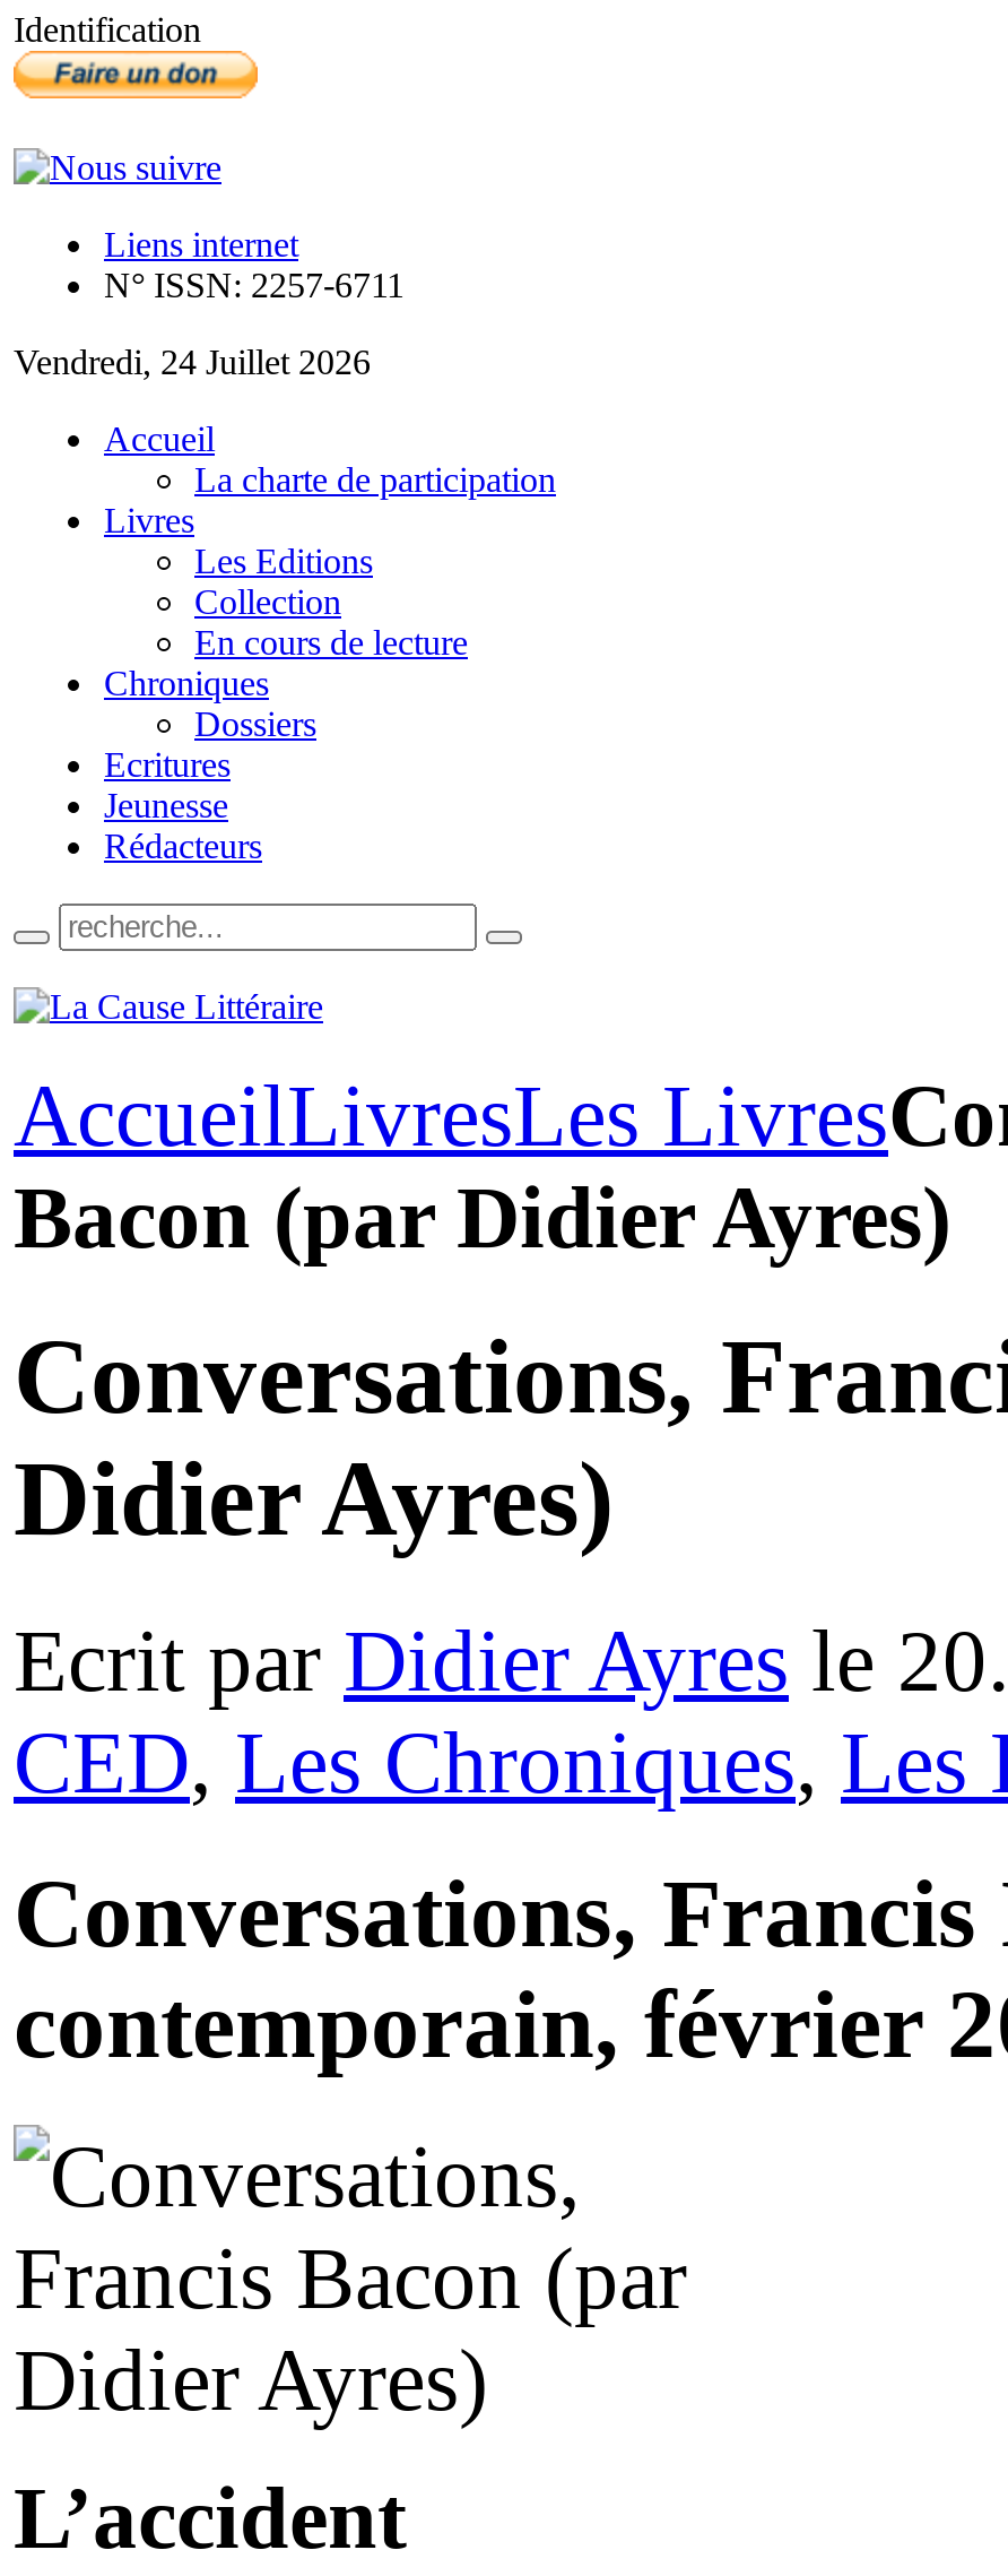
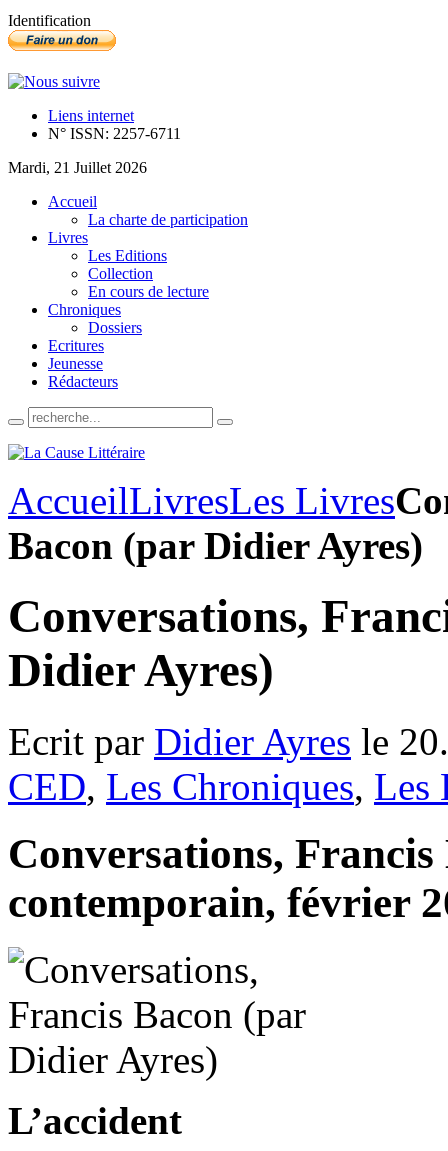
- Vendredi, 24 Juillet 2026
+ Mardi, 21 Juillet 2026
